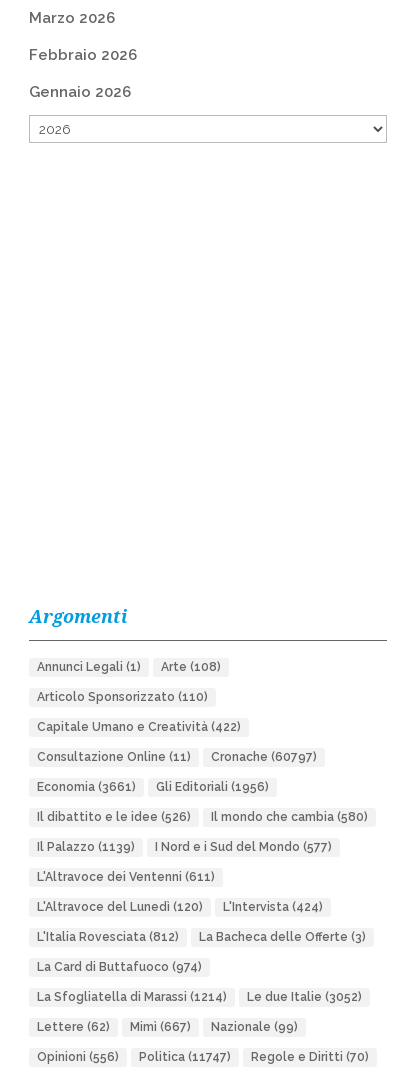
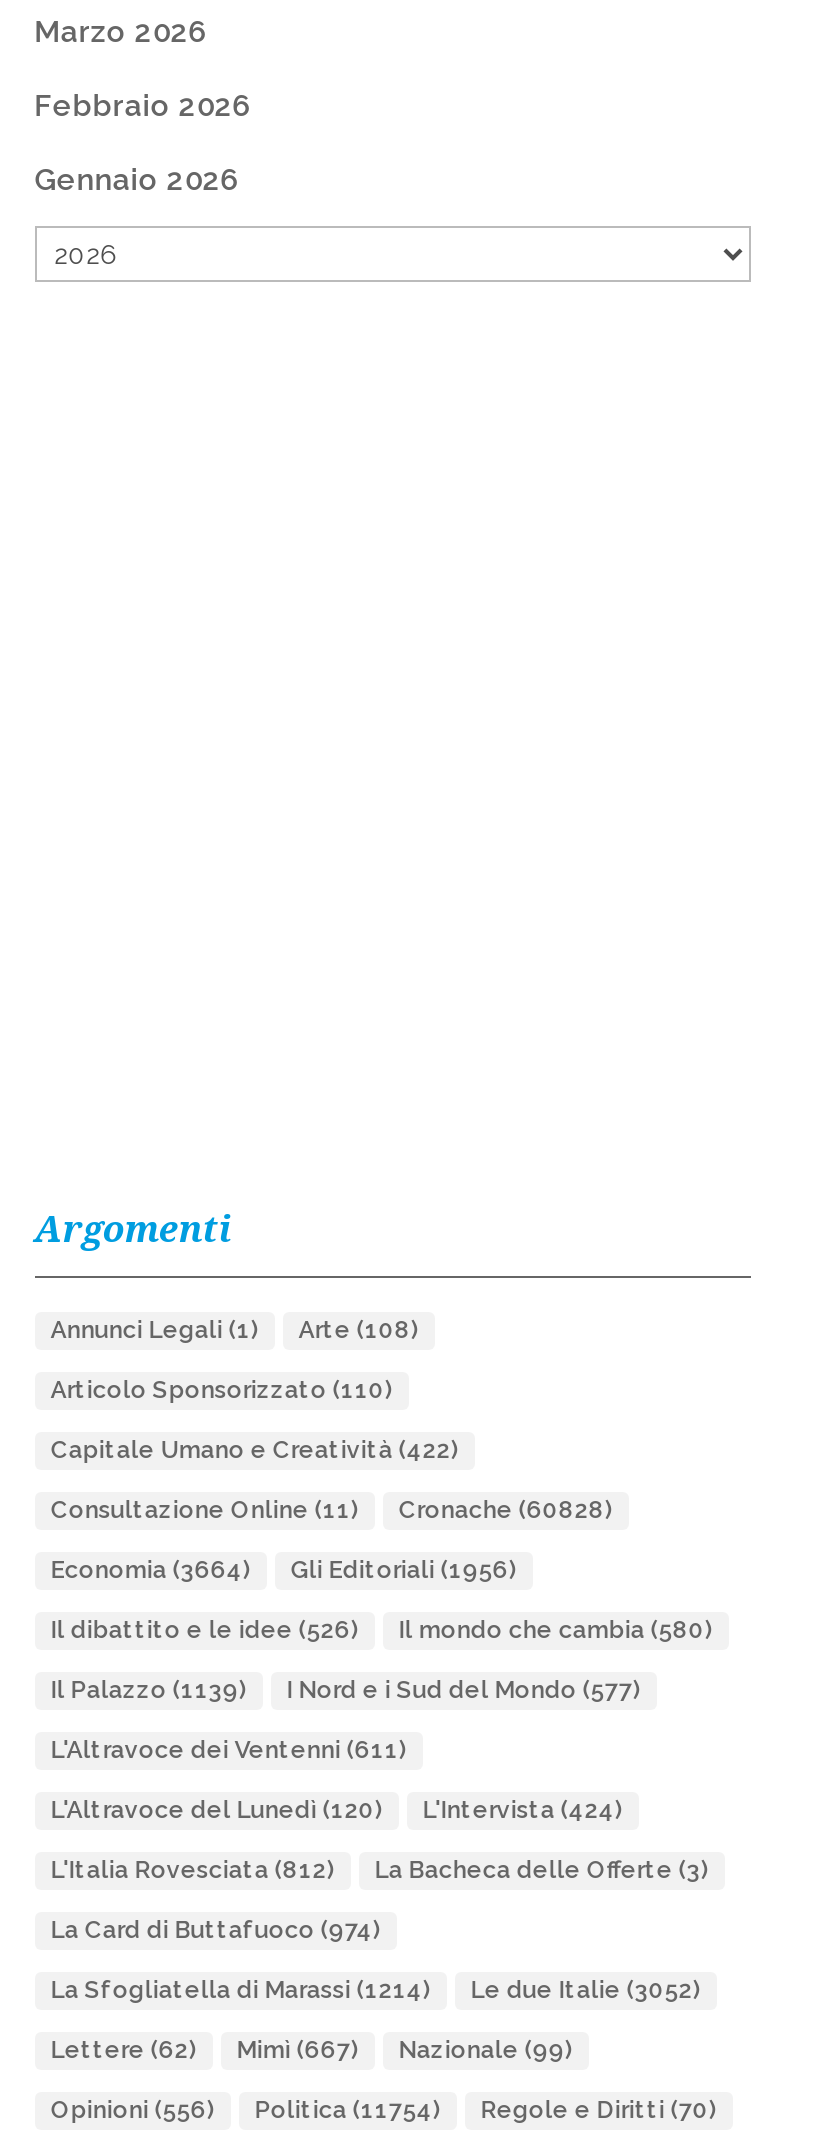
- Consultazione Online (11) Cronache (60797)
+ Consultazione Online (11) Cronache (60828)

- Economia (3661) Gli Editoriali (1956)
+ Economia (3664) Gli Editoriali (1956)

- Opinioni (556) Politica (11747) Regole e Diritti (70)
+ Opinioni (556) Politica (11754) Regole e Diritti (70)
